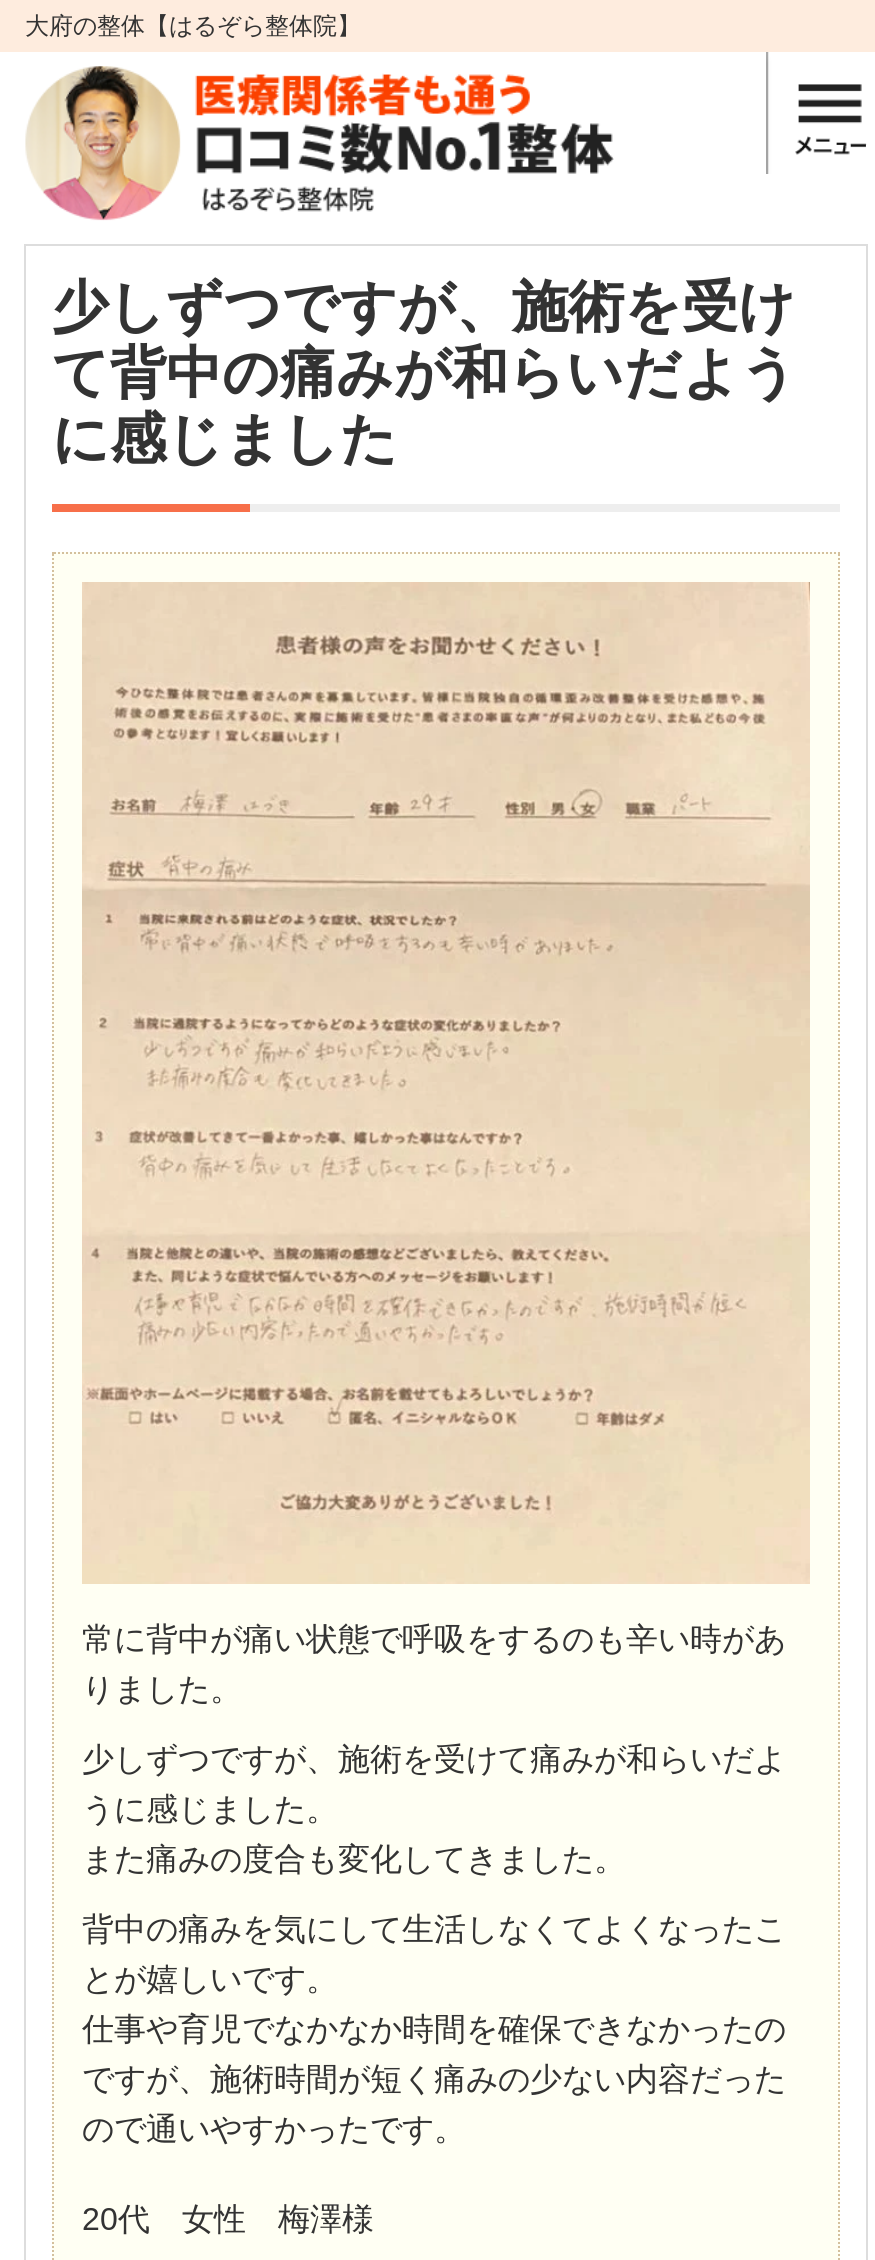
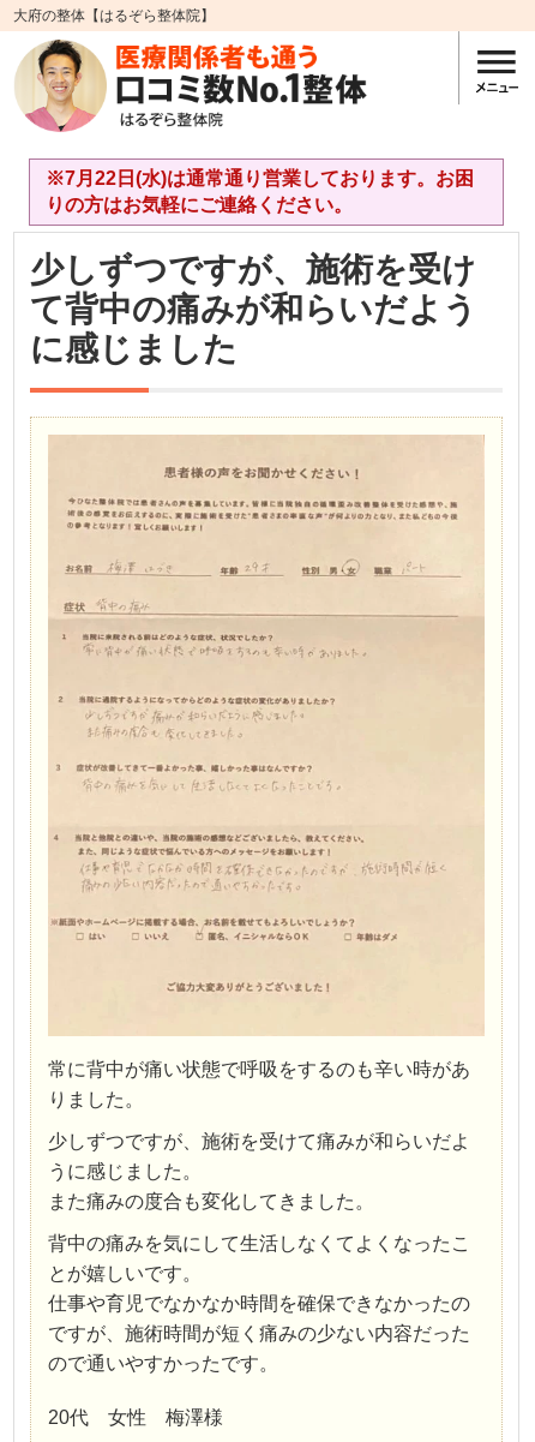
+ ※7月22日(水)は通常通り営業しております。お困
+ りの方はお気軽にご連絡ください。
